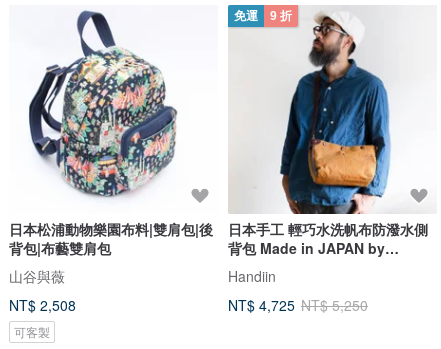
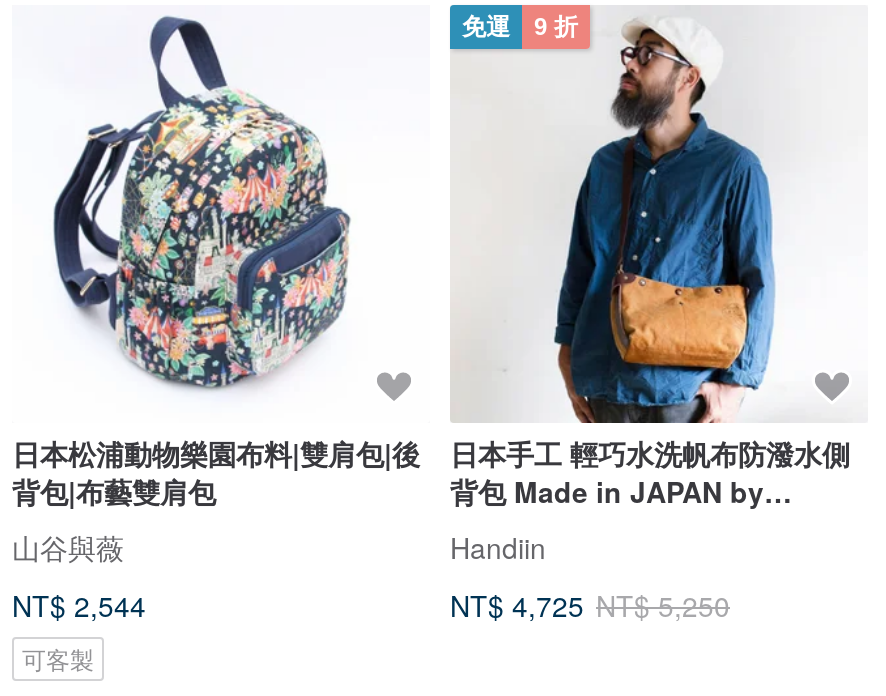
- NT$ 2,508
+ NT$ 2,544
